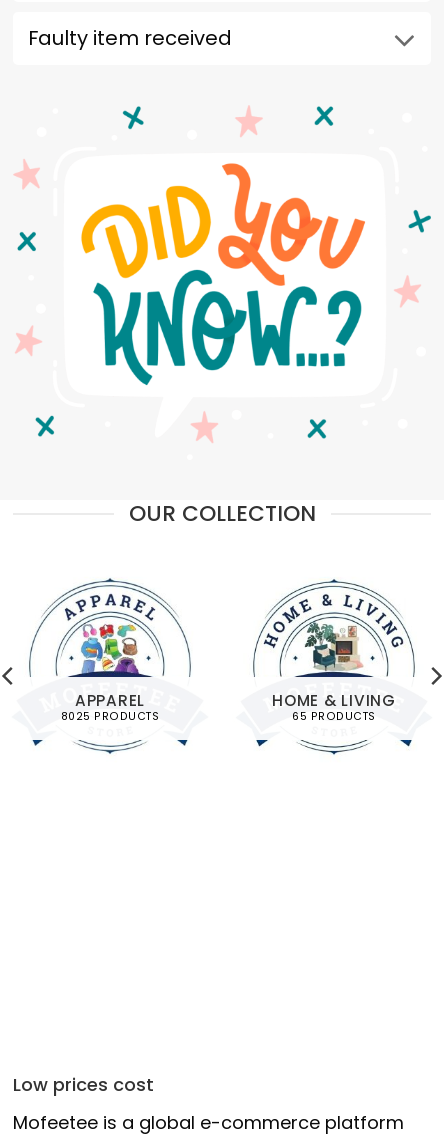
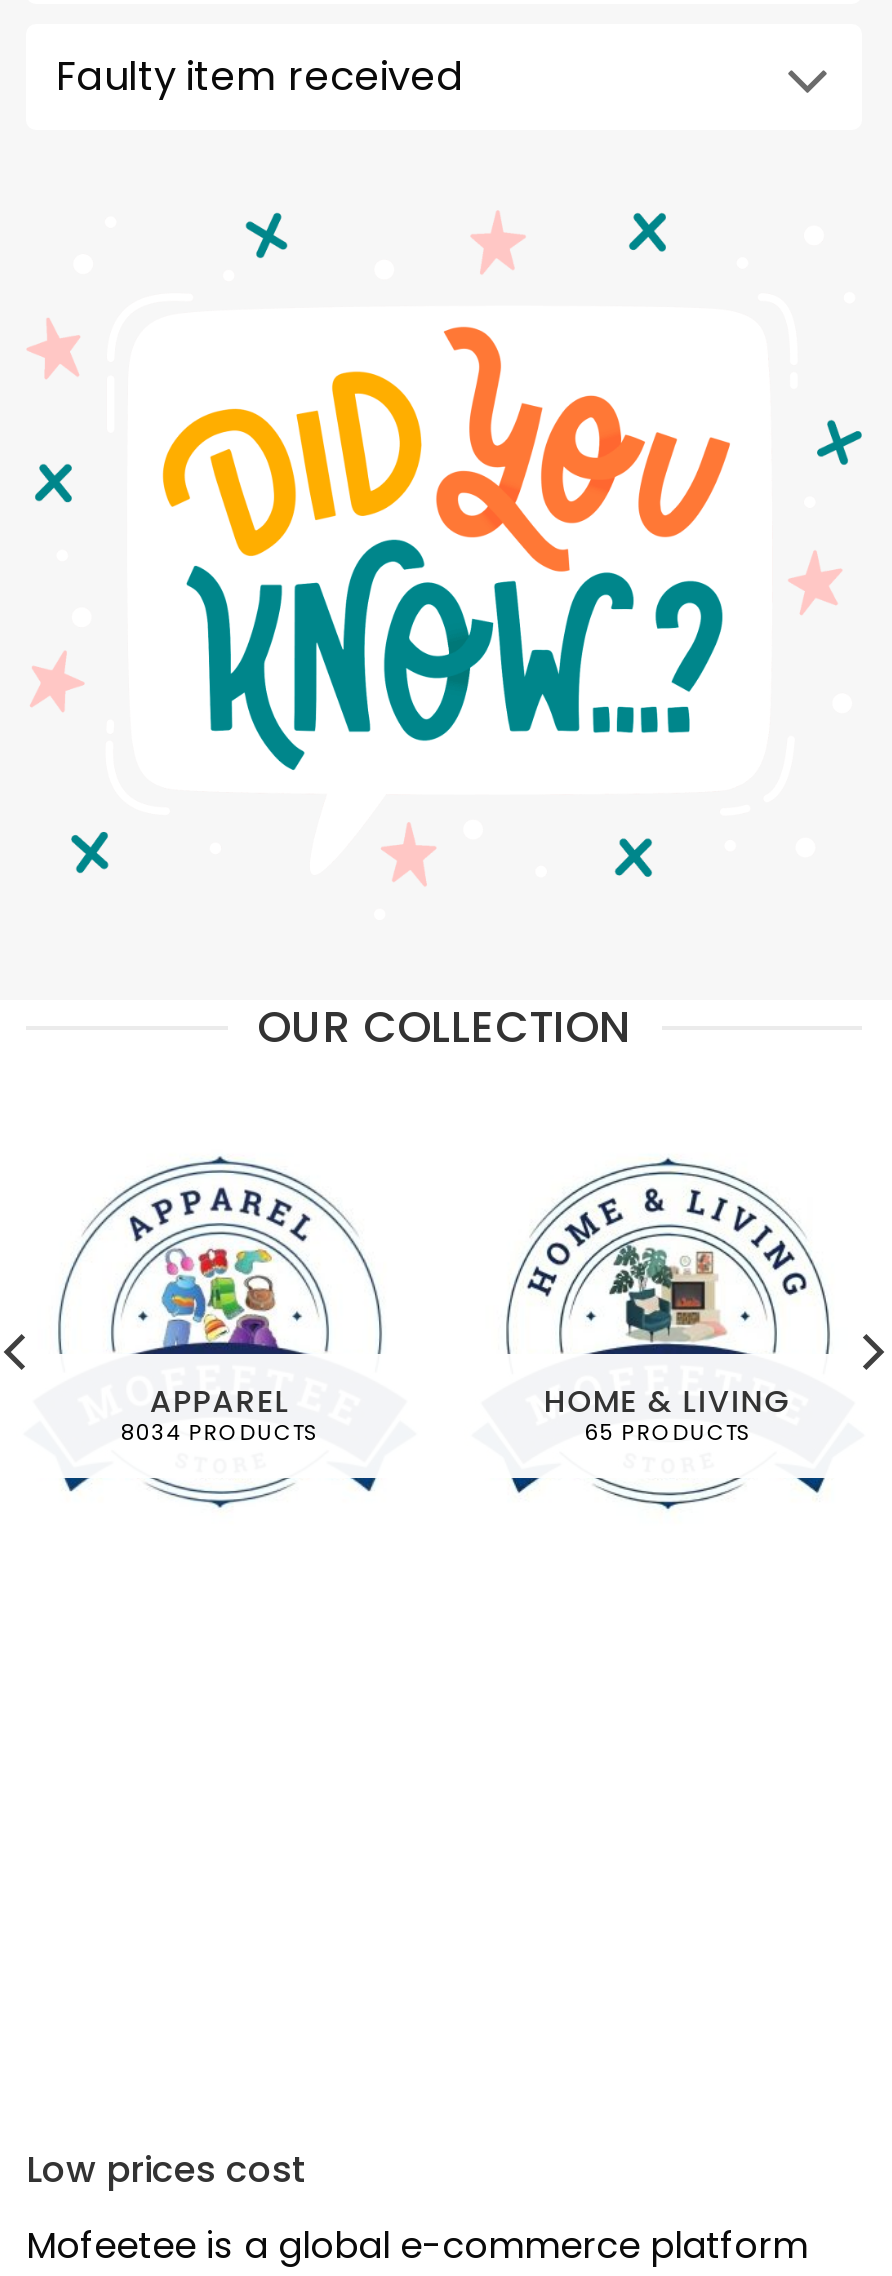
- 8025 PRODUCTS
+ 8034 PRODUCTS
